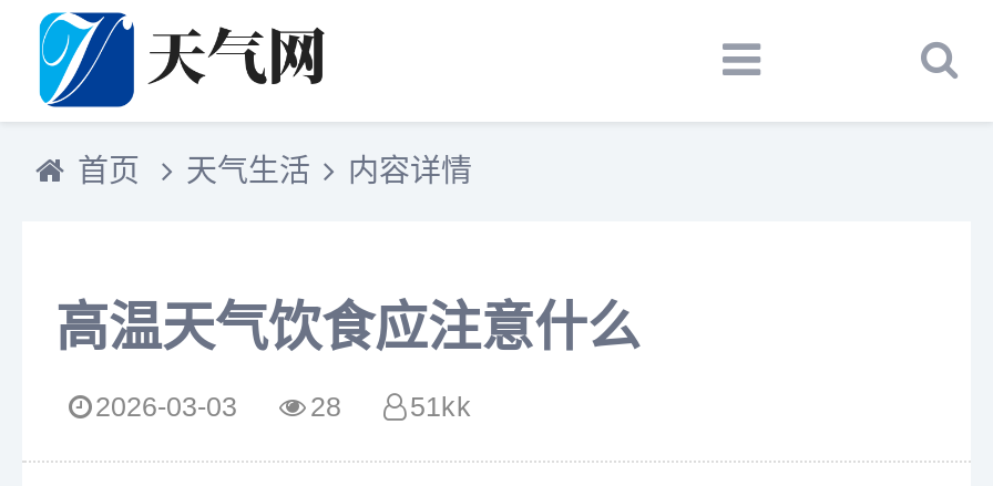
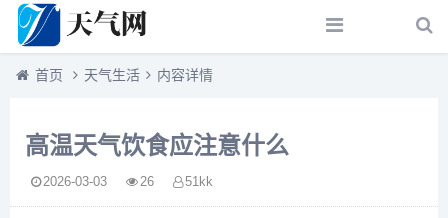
- 28
+ 26
